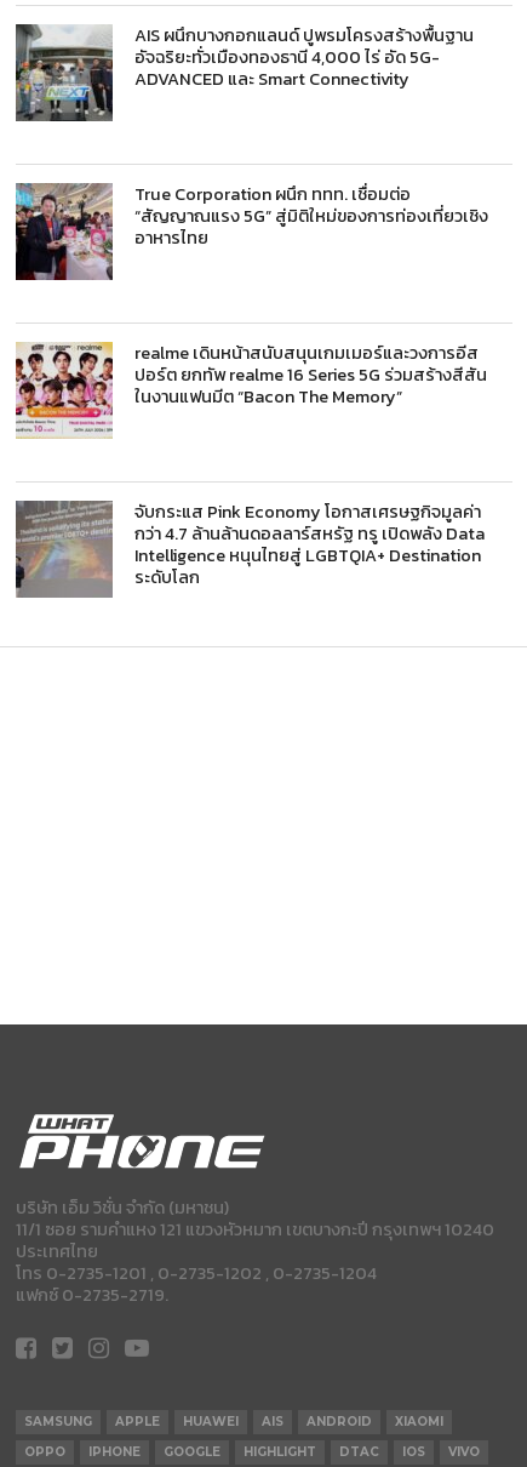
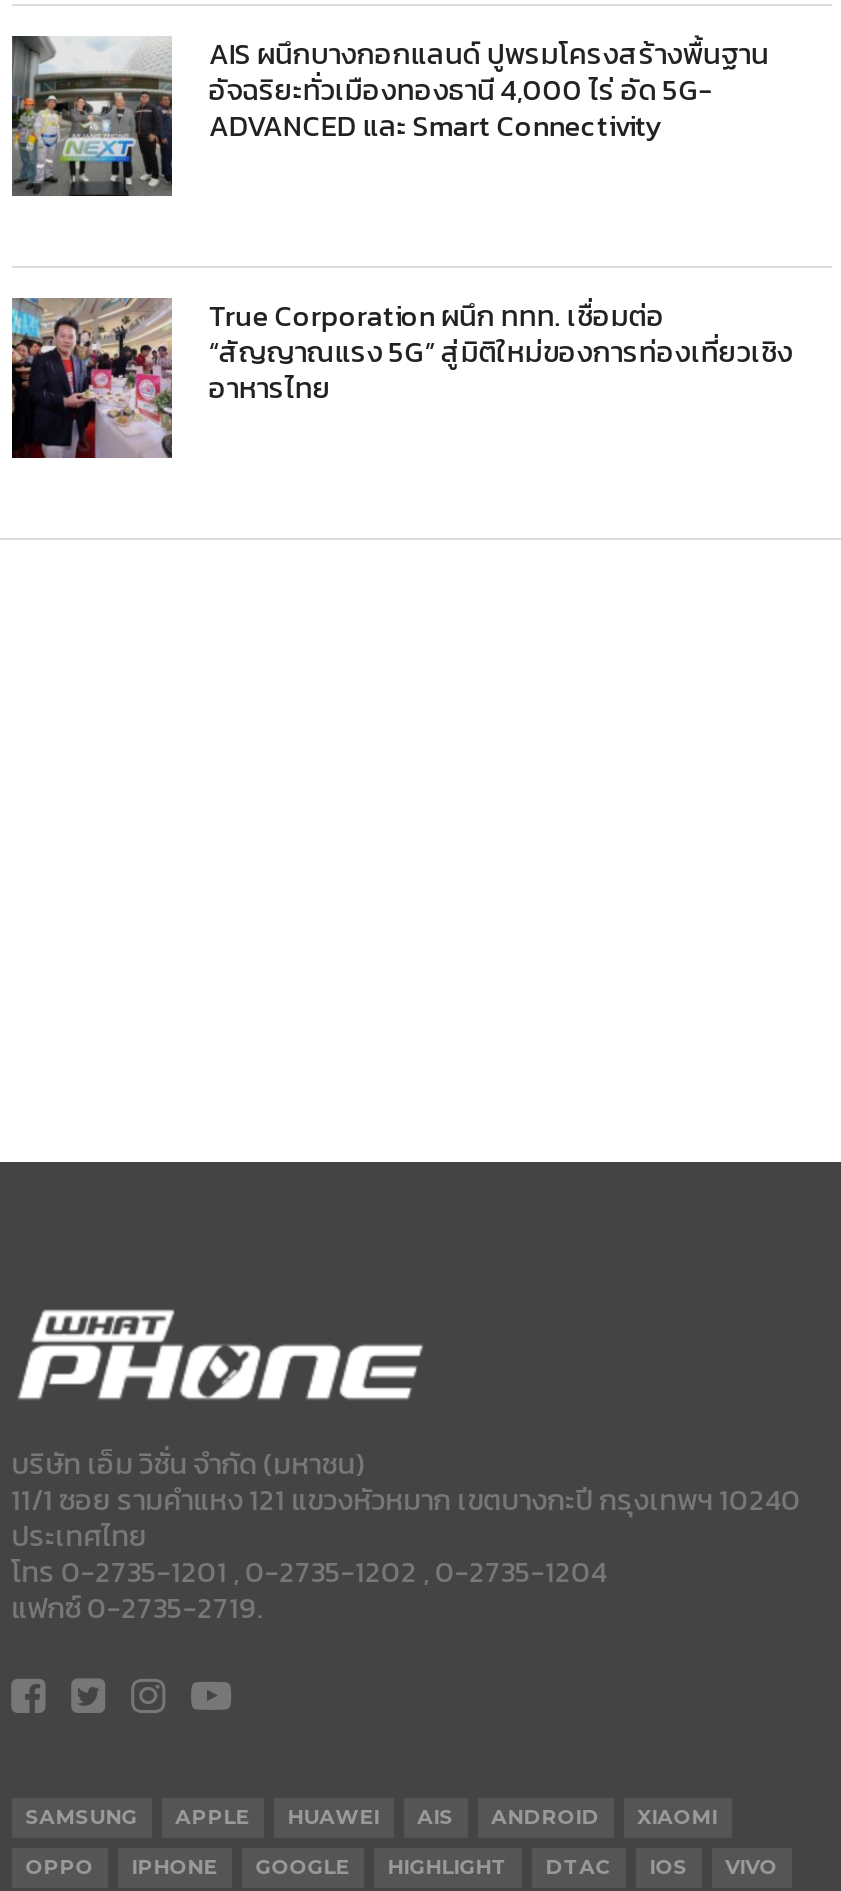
- [image]
- realme เดินหน้าสนับสนุนเกมเมอร์และวงการอีส
- ปอร์ต ยกทัพ realme 16 Series 5G ร่วมสร้างสีสัน
- ในงานแฟนมีต “Bacon The Memory”

- [image]
- จับกระแส Pink Economy โอกาสเศรษฐกิจมูลค่า
- กว่า 4.7 ล้านล้านดอลลาร์สหรัฐ ทรู เปิดพลัง Data
- Intelligence หนุนไทยสู่ LGBTQIA+ Destination
- ระดับโลก
